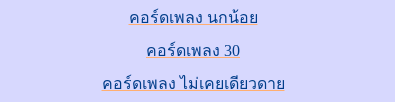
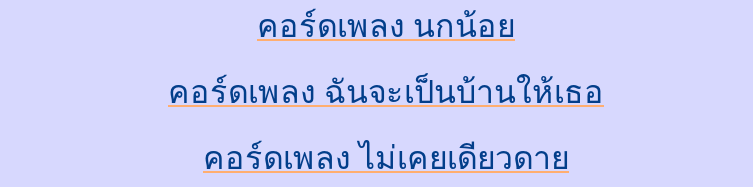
- คอร์ดเพลง 30
+ คอร์ดเพลง ฉันจะเป็นบ้านให้เธอ
